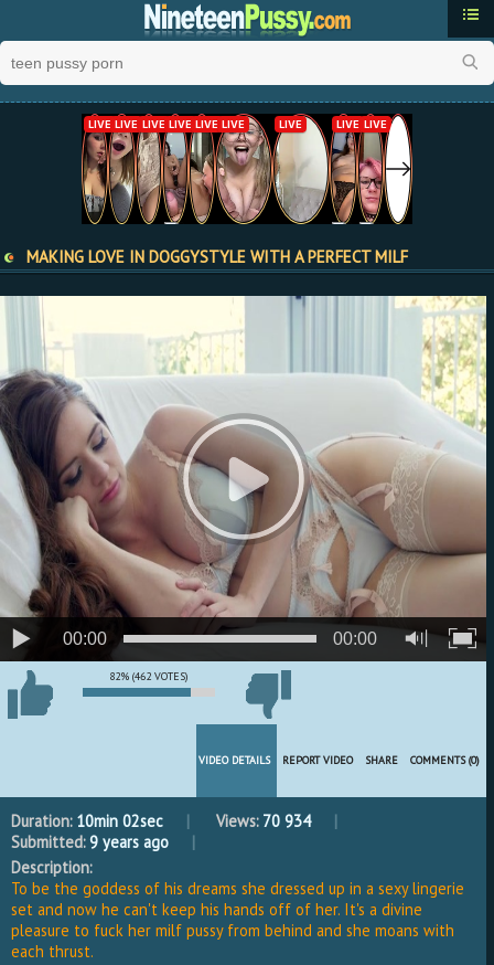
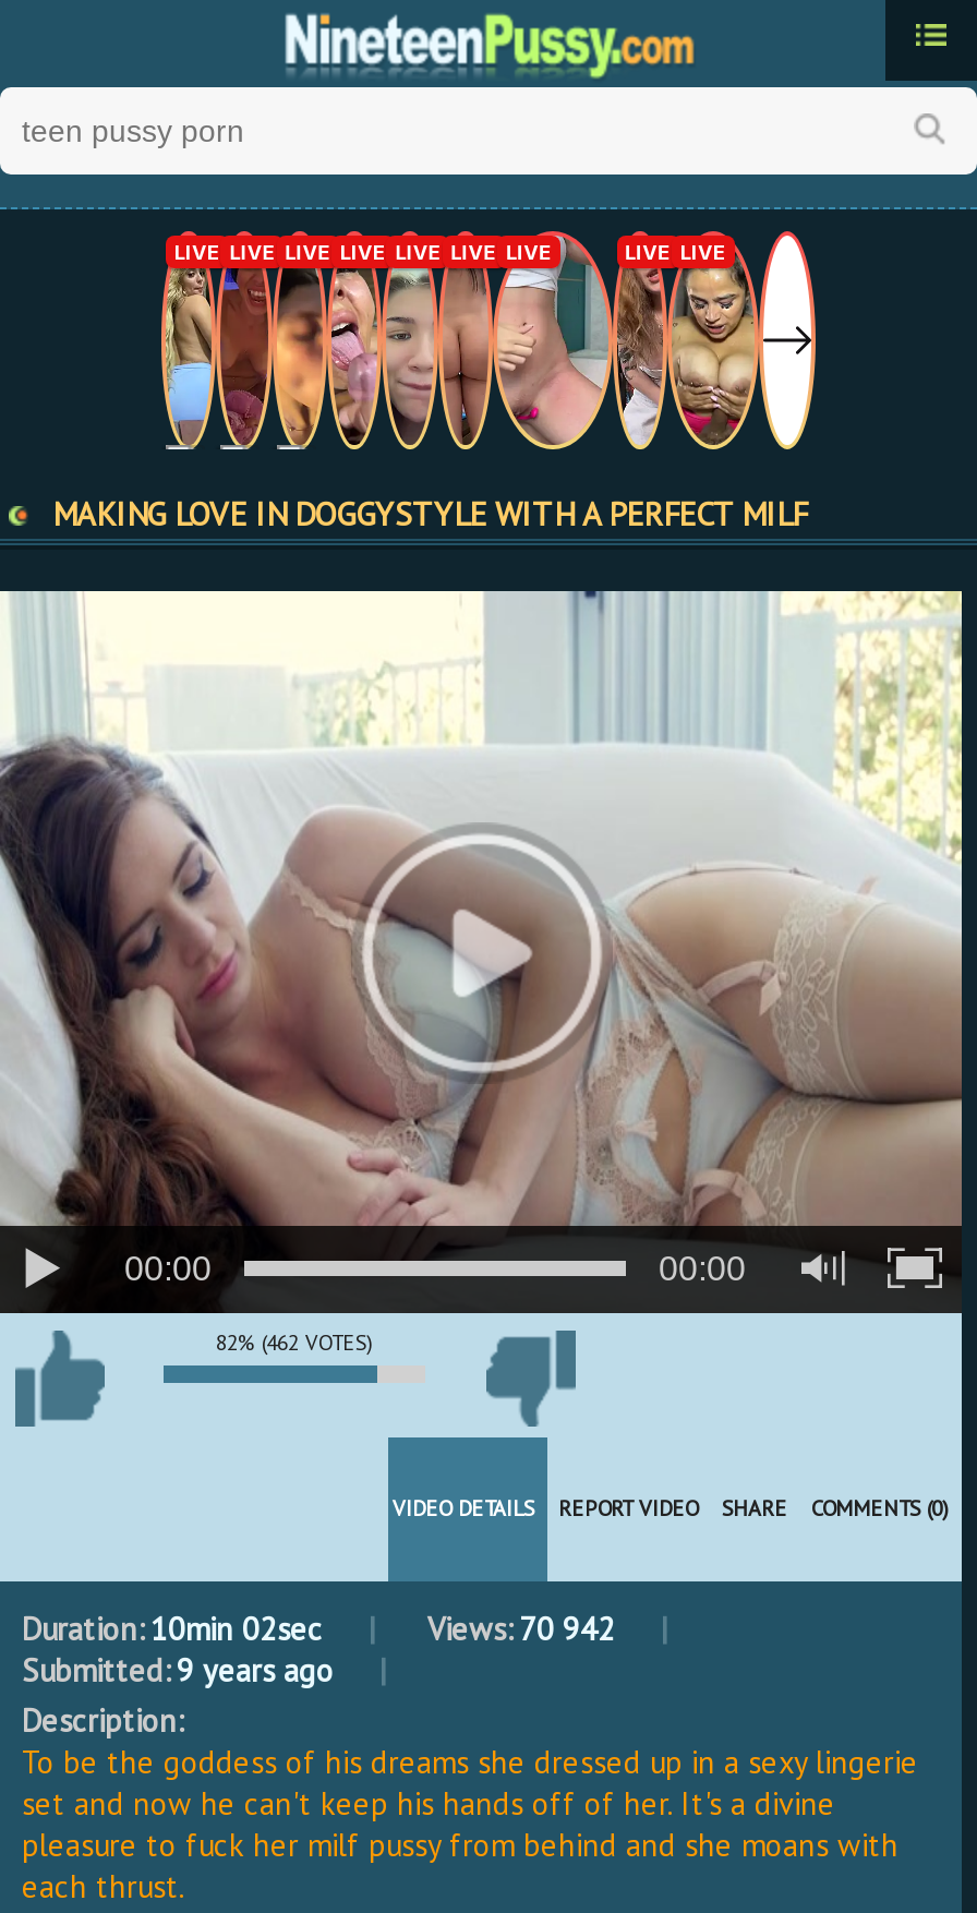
- [image]
+ [image]

- Views: 70 934
+ Views: 70 942
